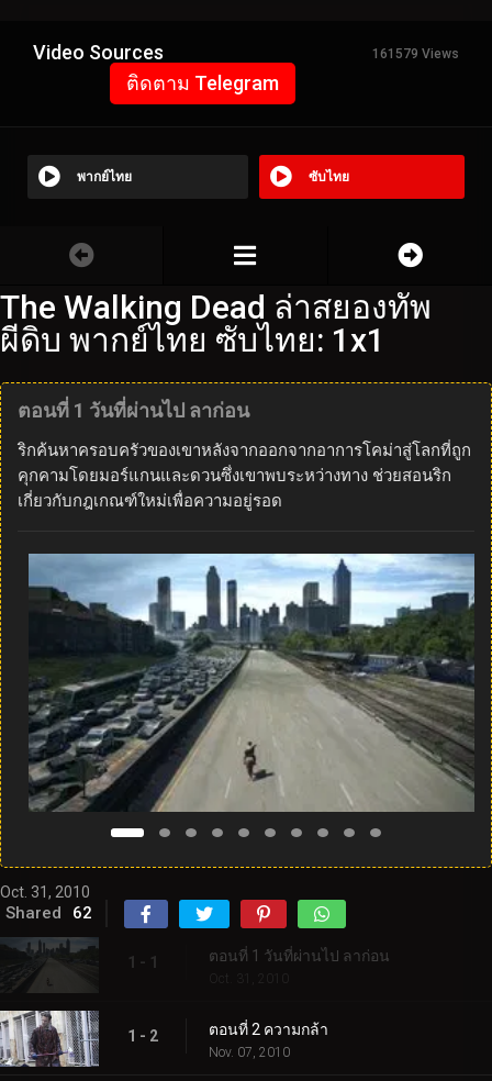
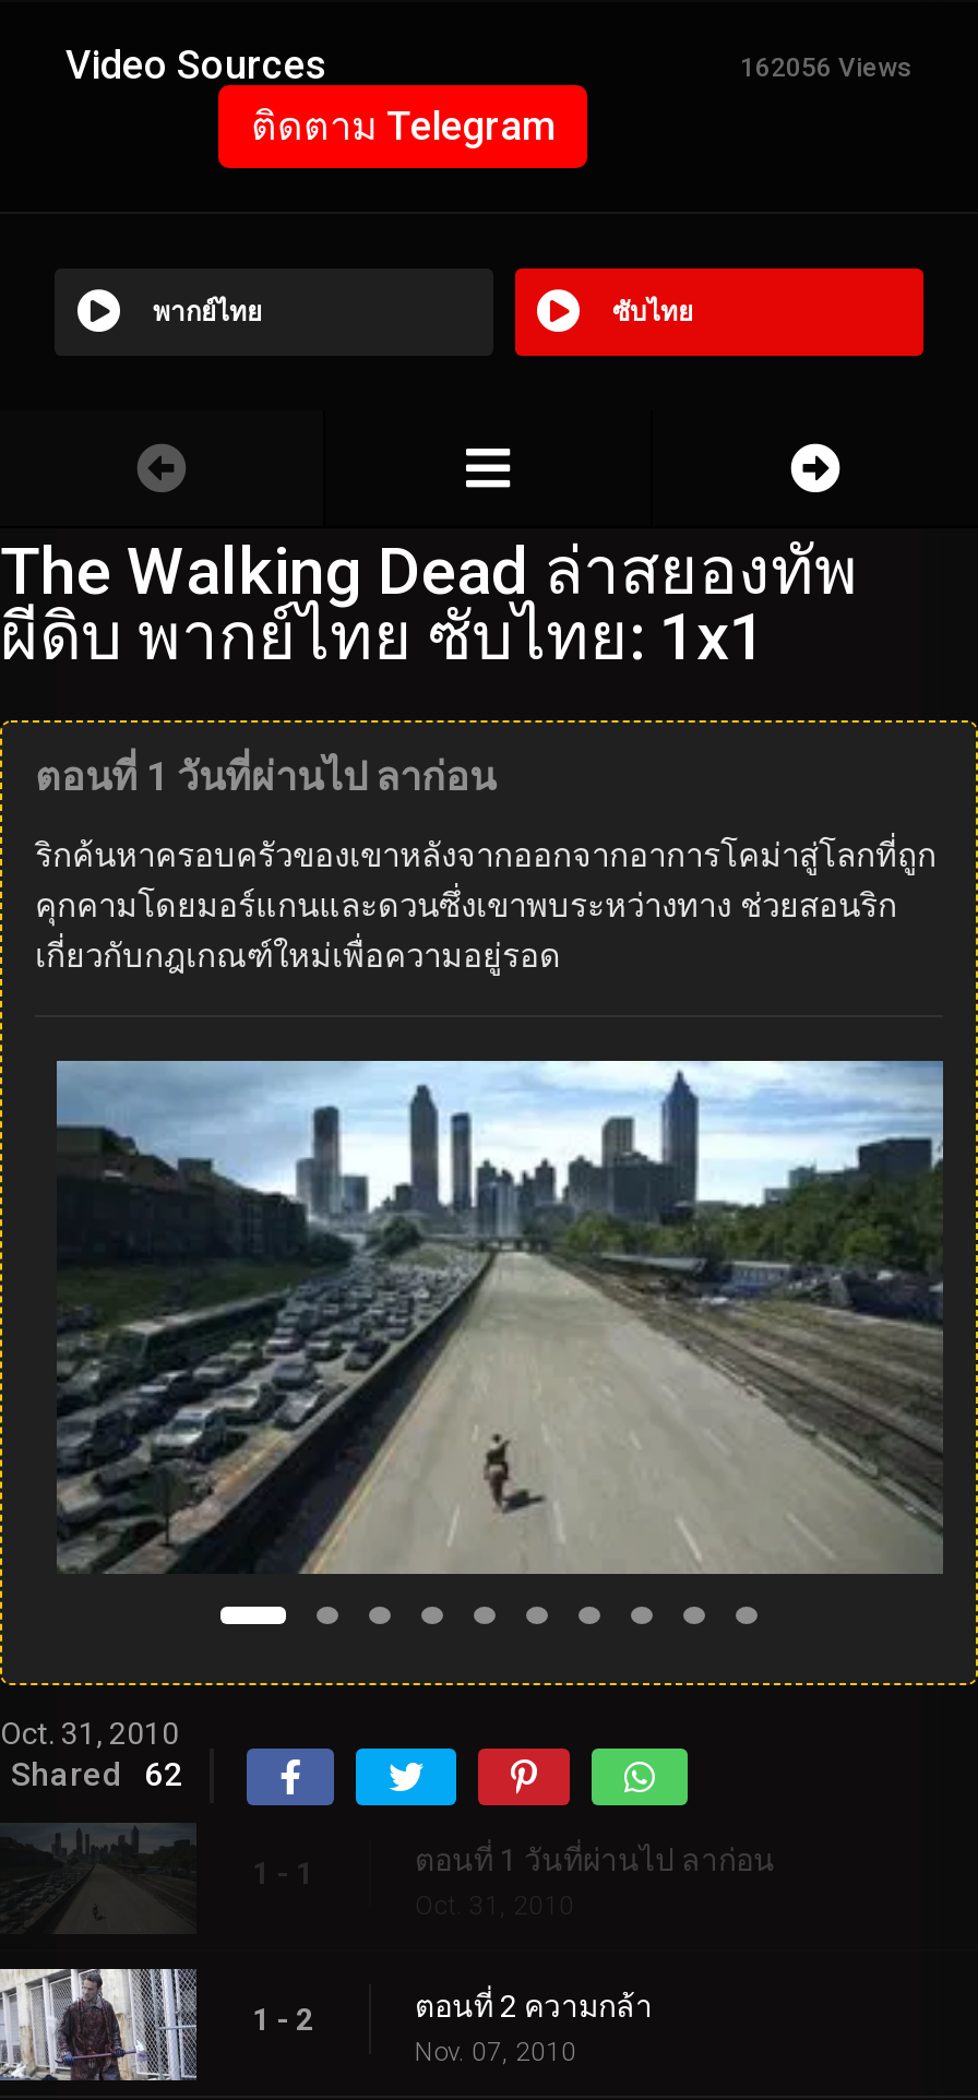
- 161579 Views
+ 162056 Views
